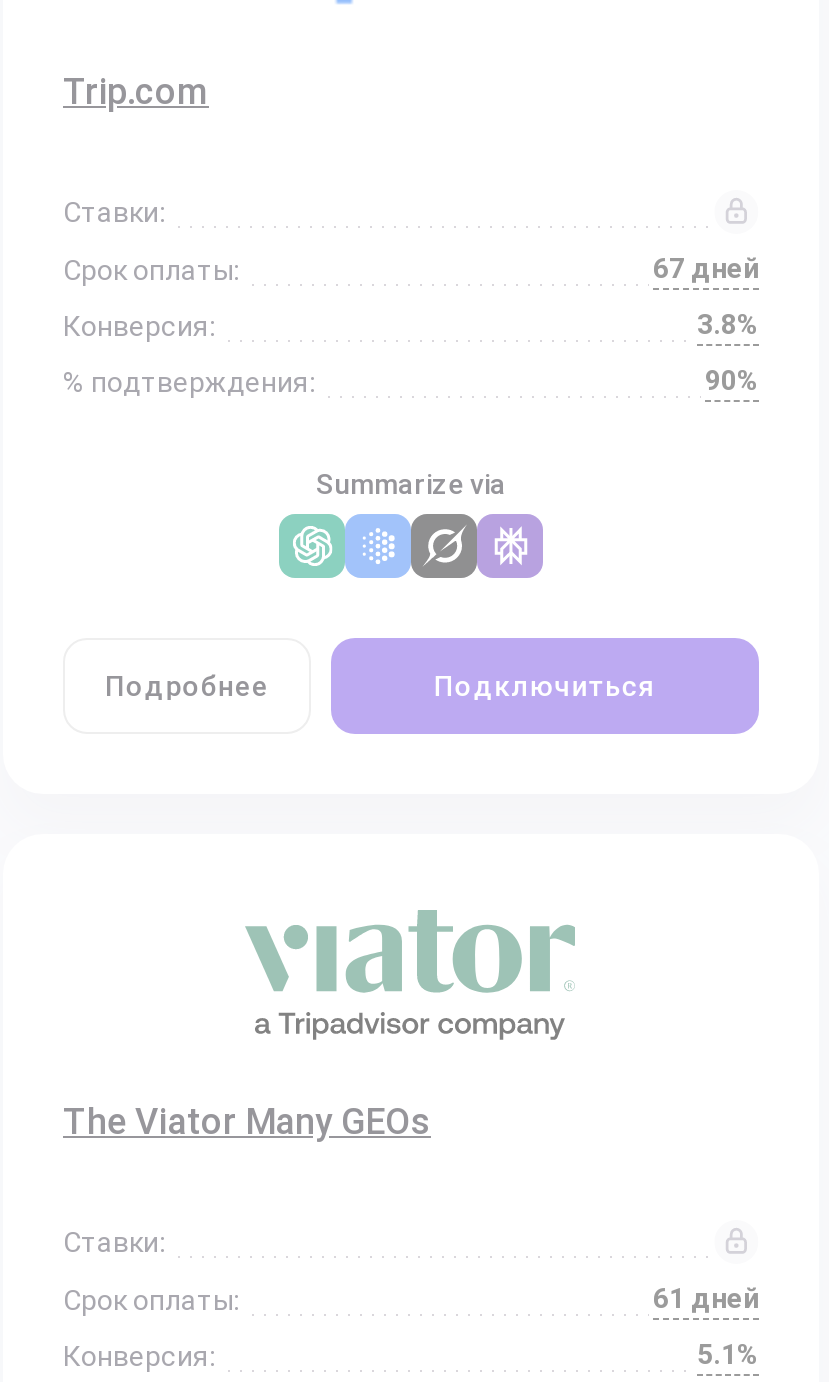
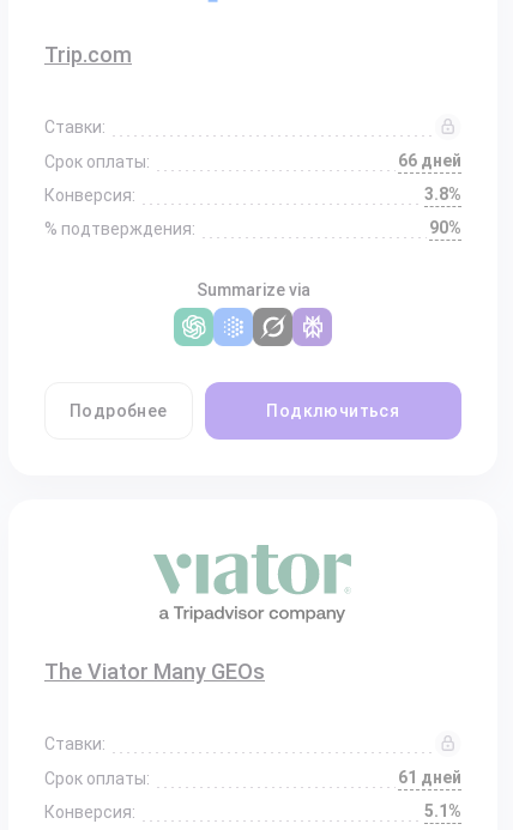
- 67 дней
+ 66 дней
